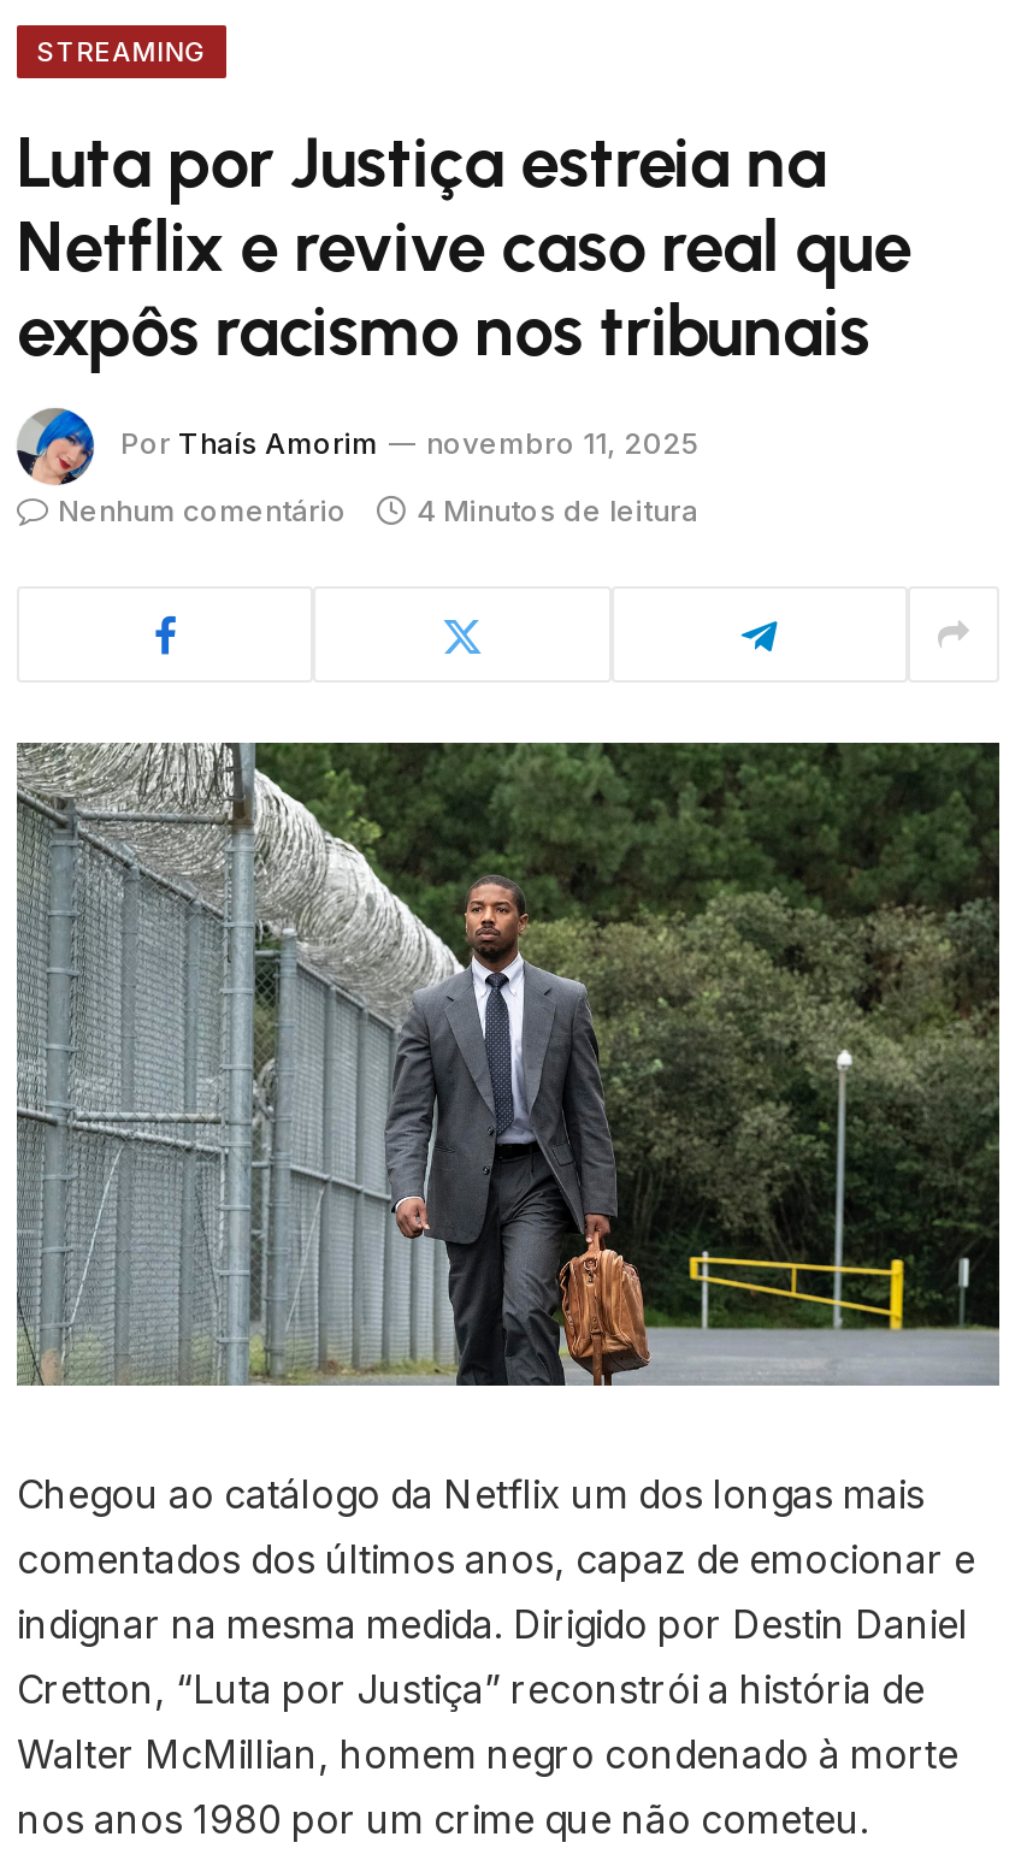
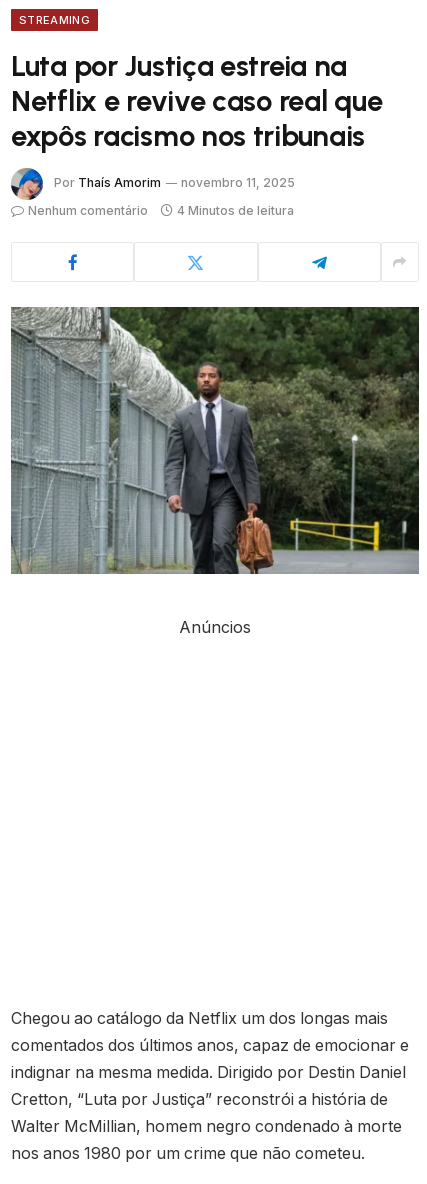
+ Anúncios
